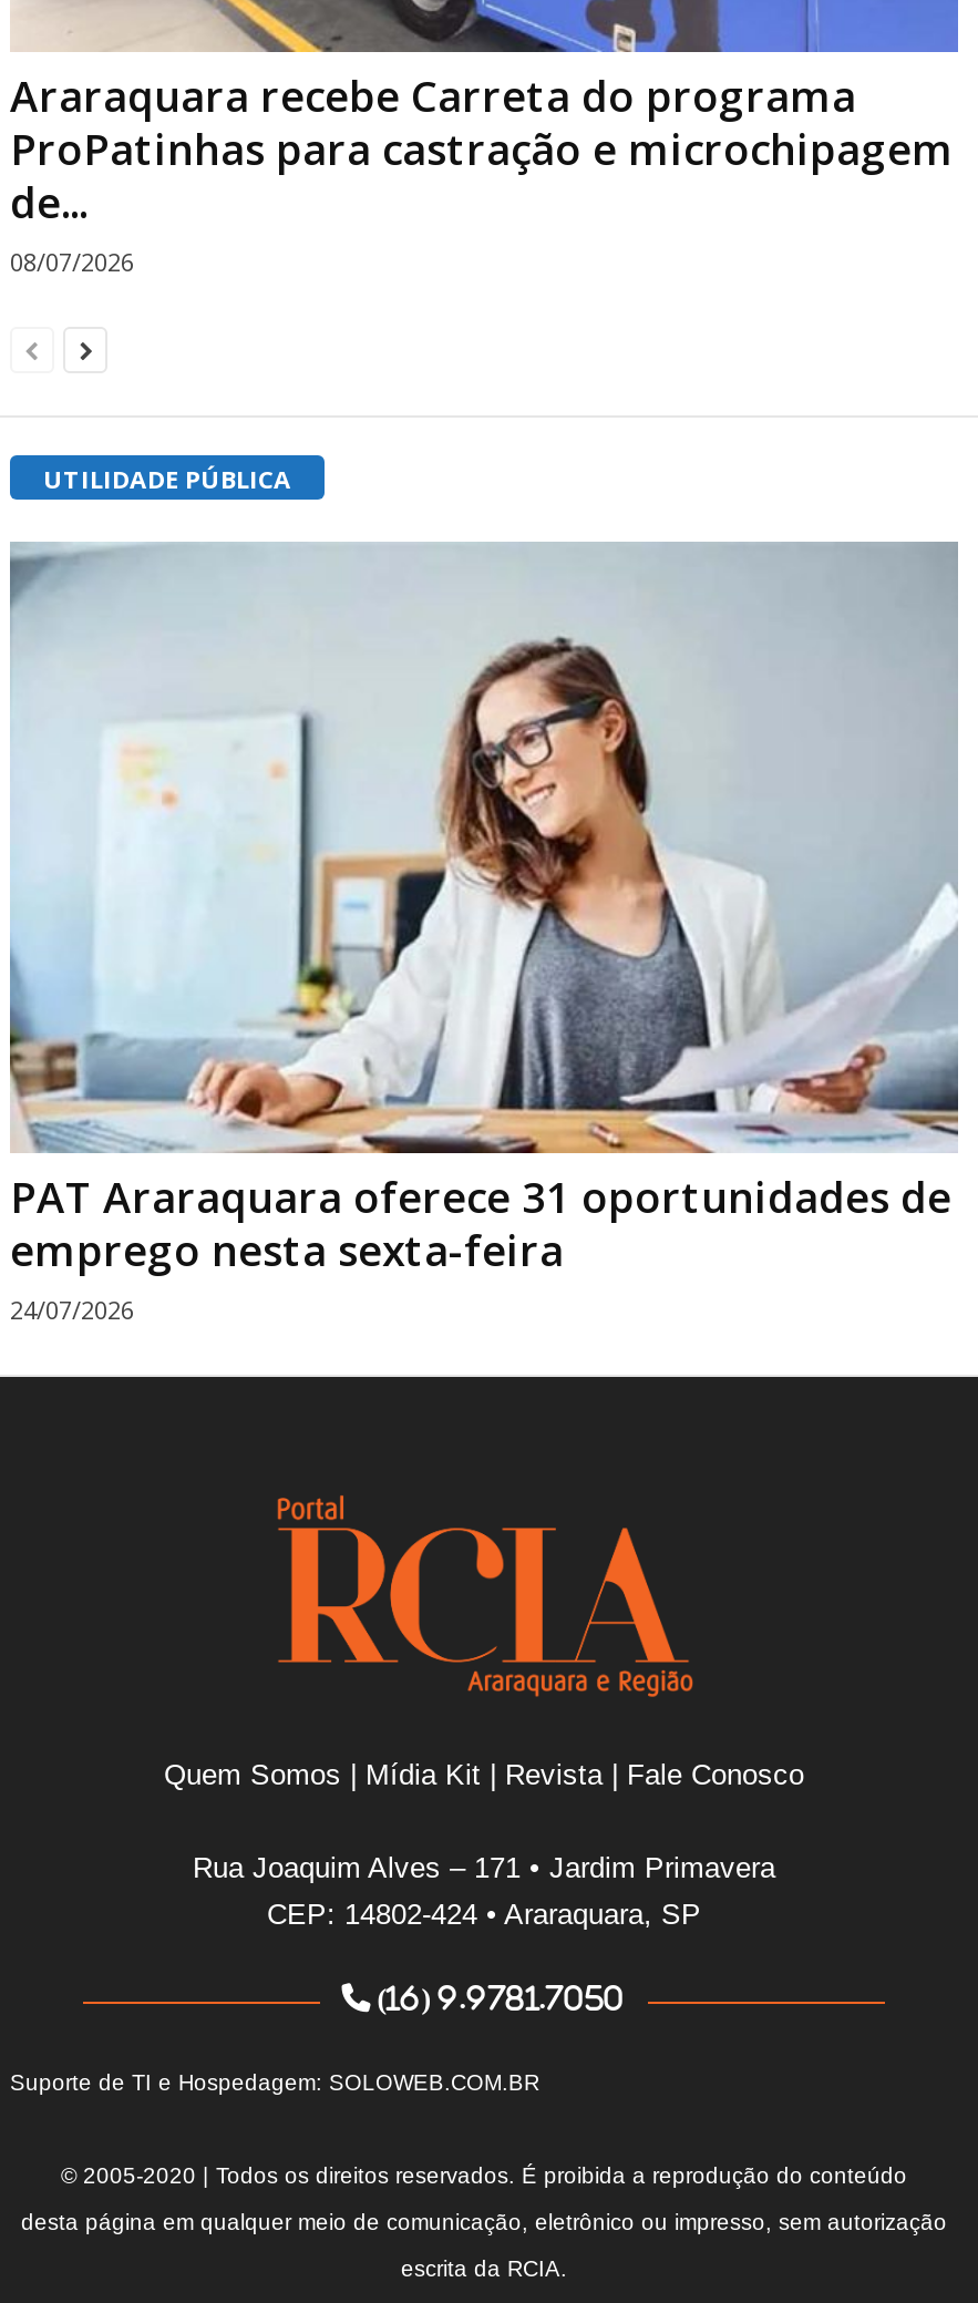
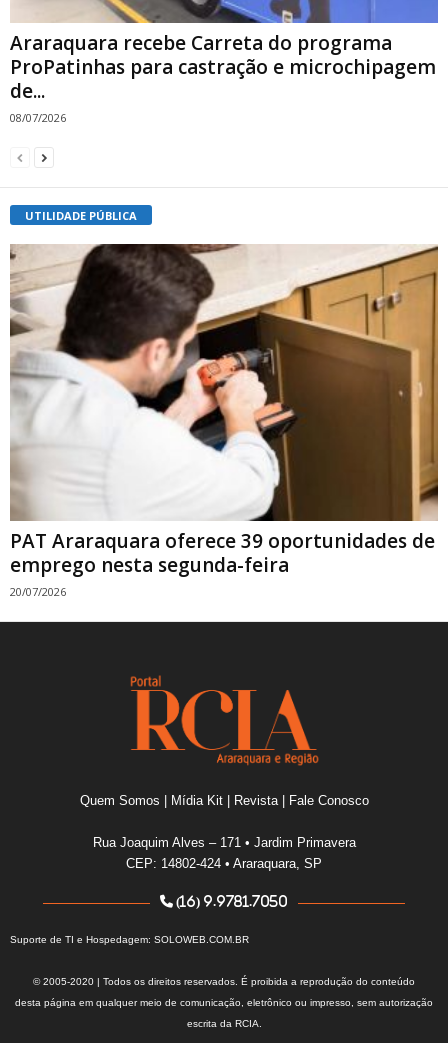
- [image]
- PAT Araraquara oferece 31 oportunidades de
+ [image]
+ PAT Araraquara oferece 39 oportunidades de

- emprego nesta sexta-feira
+ emprego nesta segunda-feira

- 24/07/2026
+ 20/07/2026
